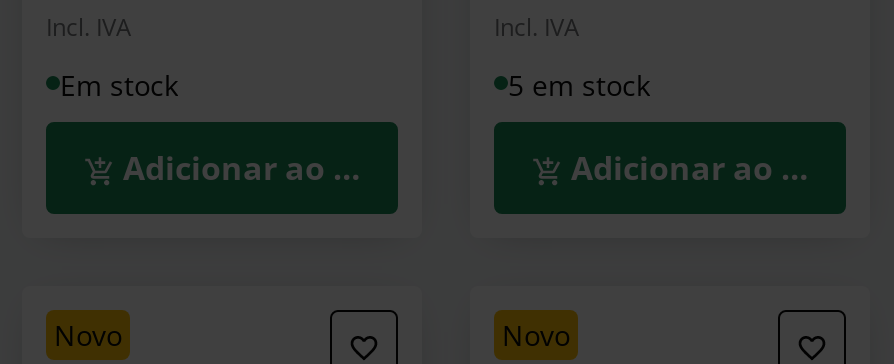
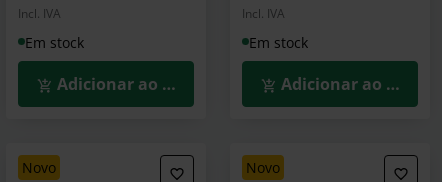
- 5 em stock
+ Em stock
